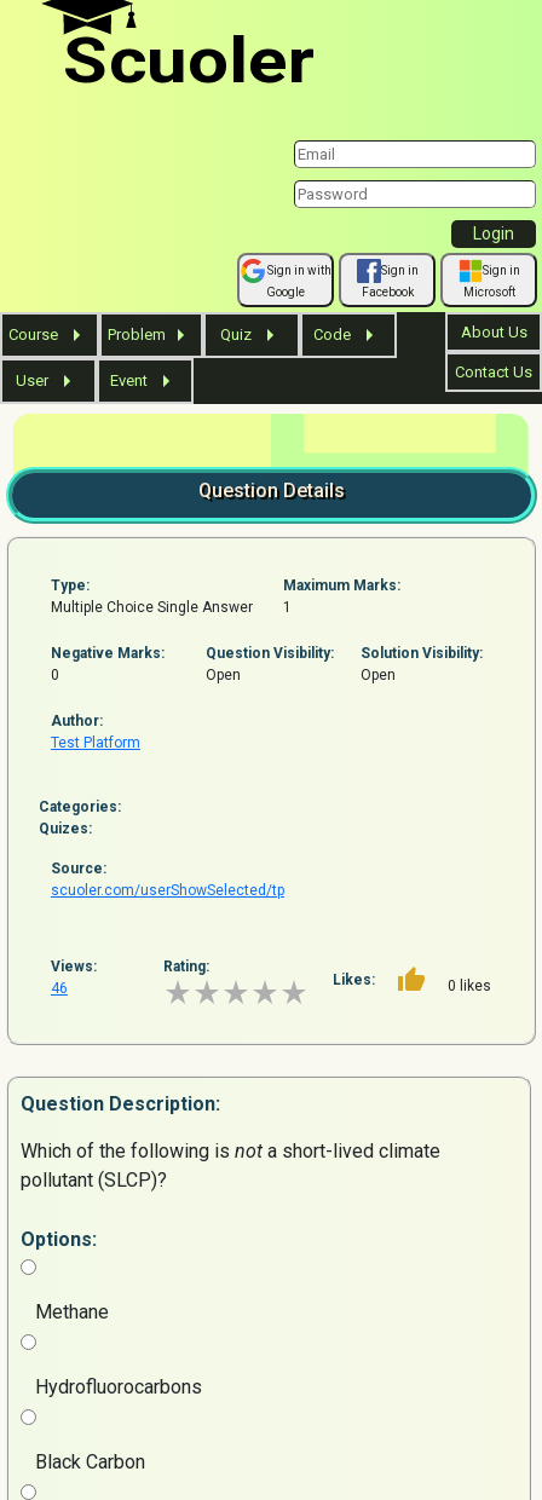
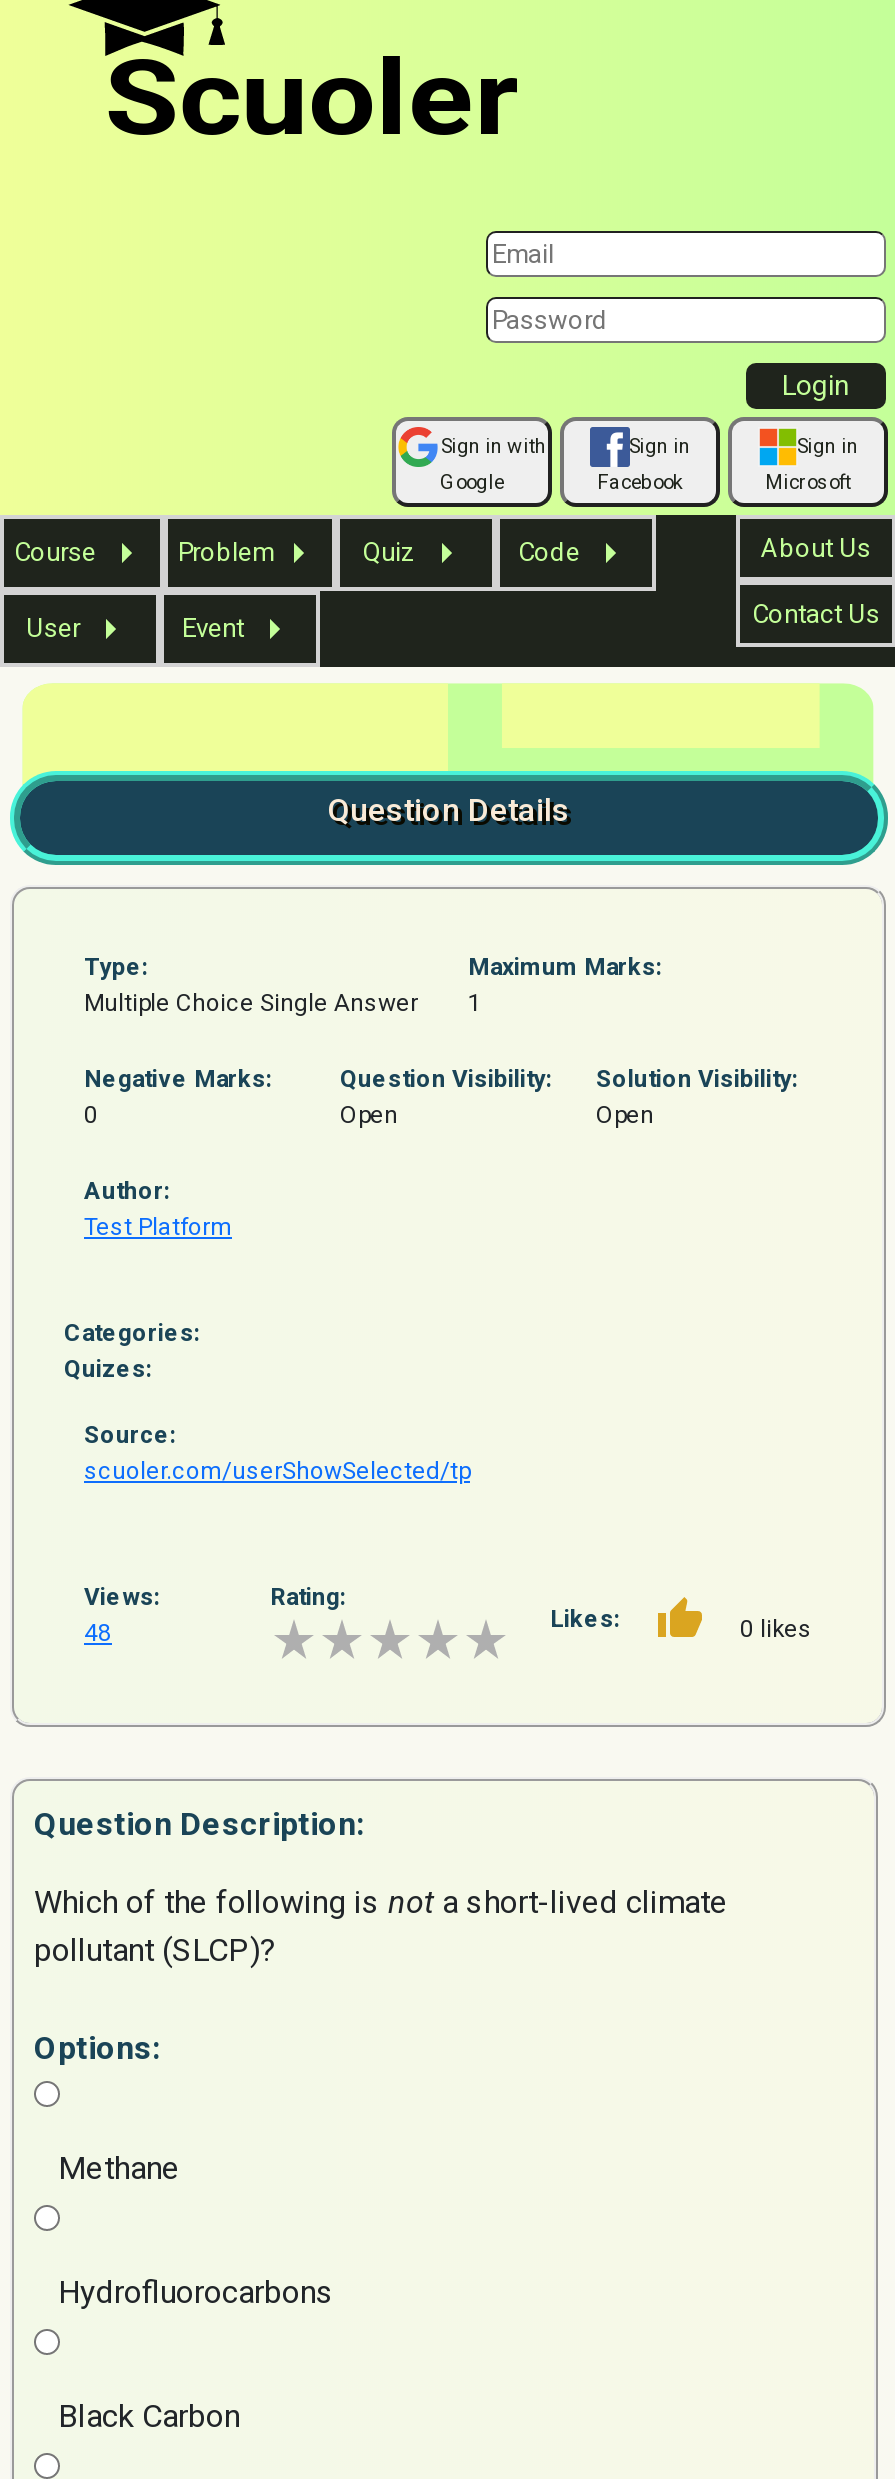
- 46
+ 48
